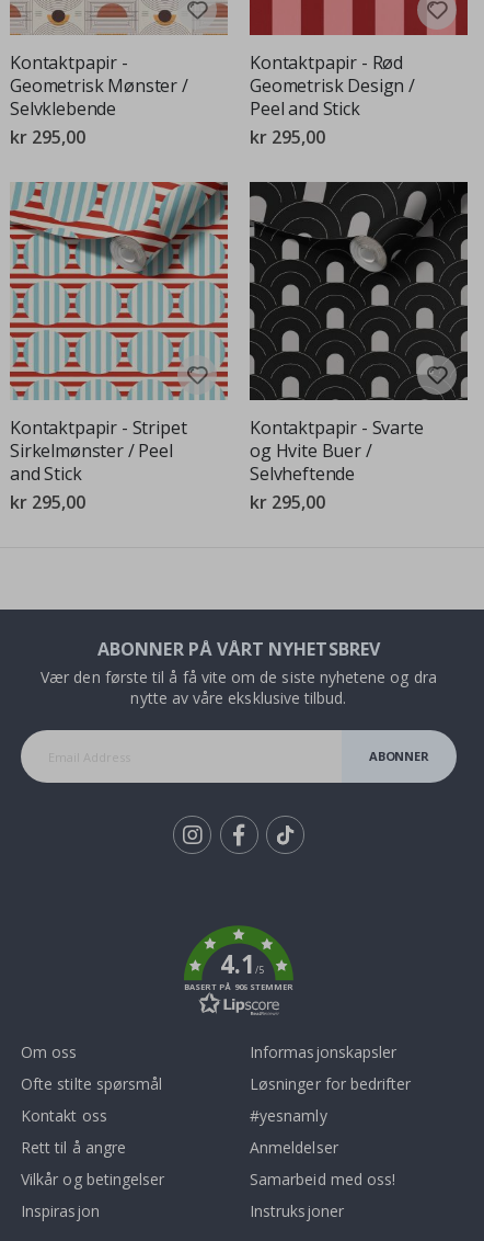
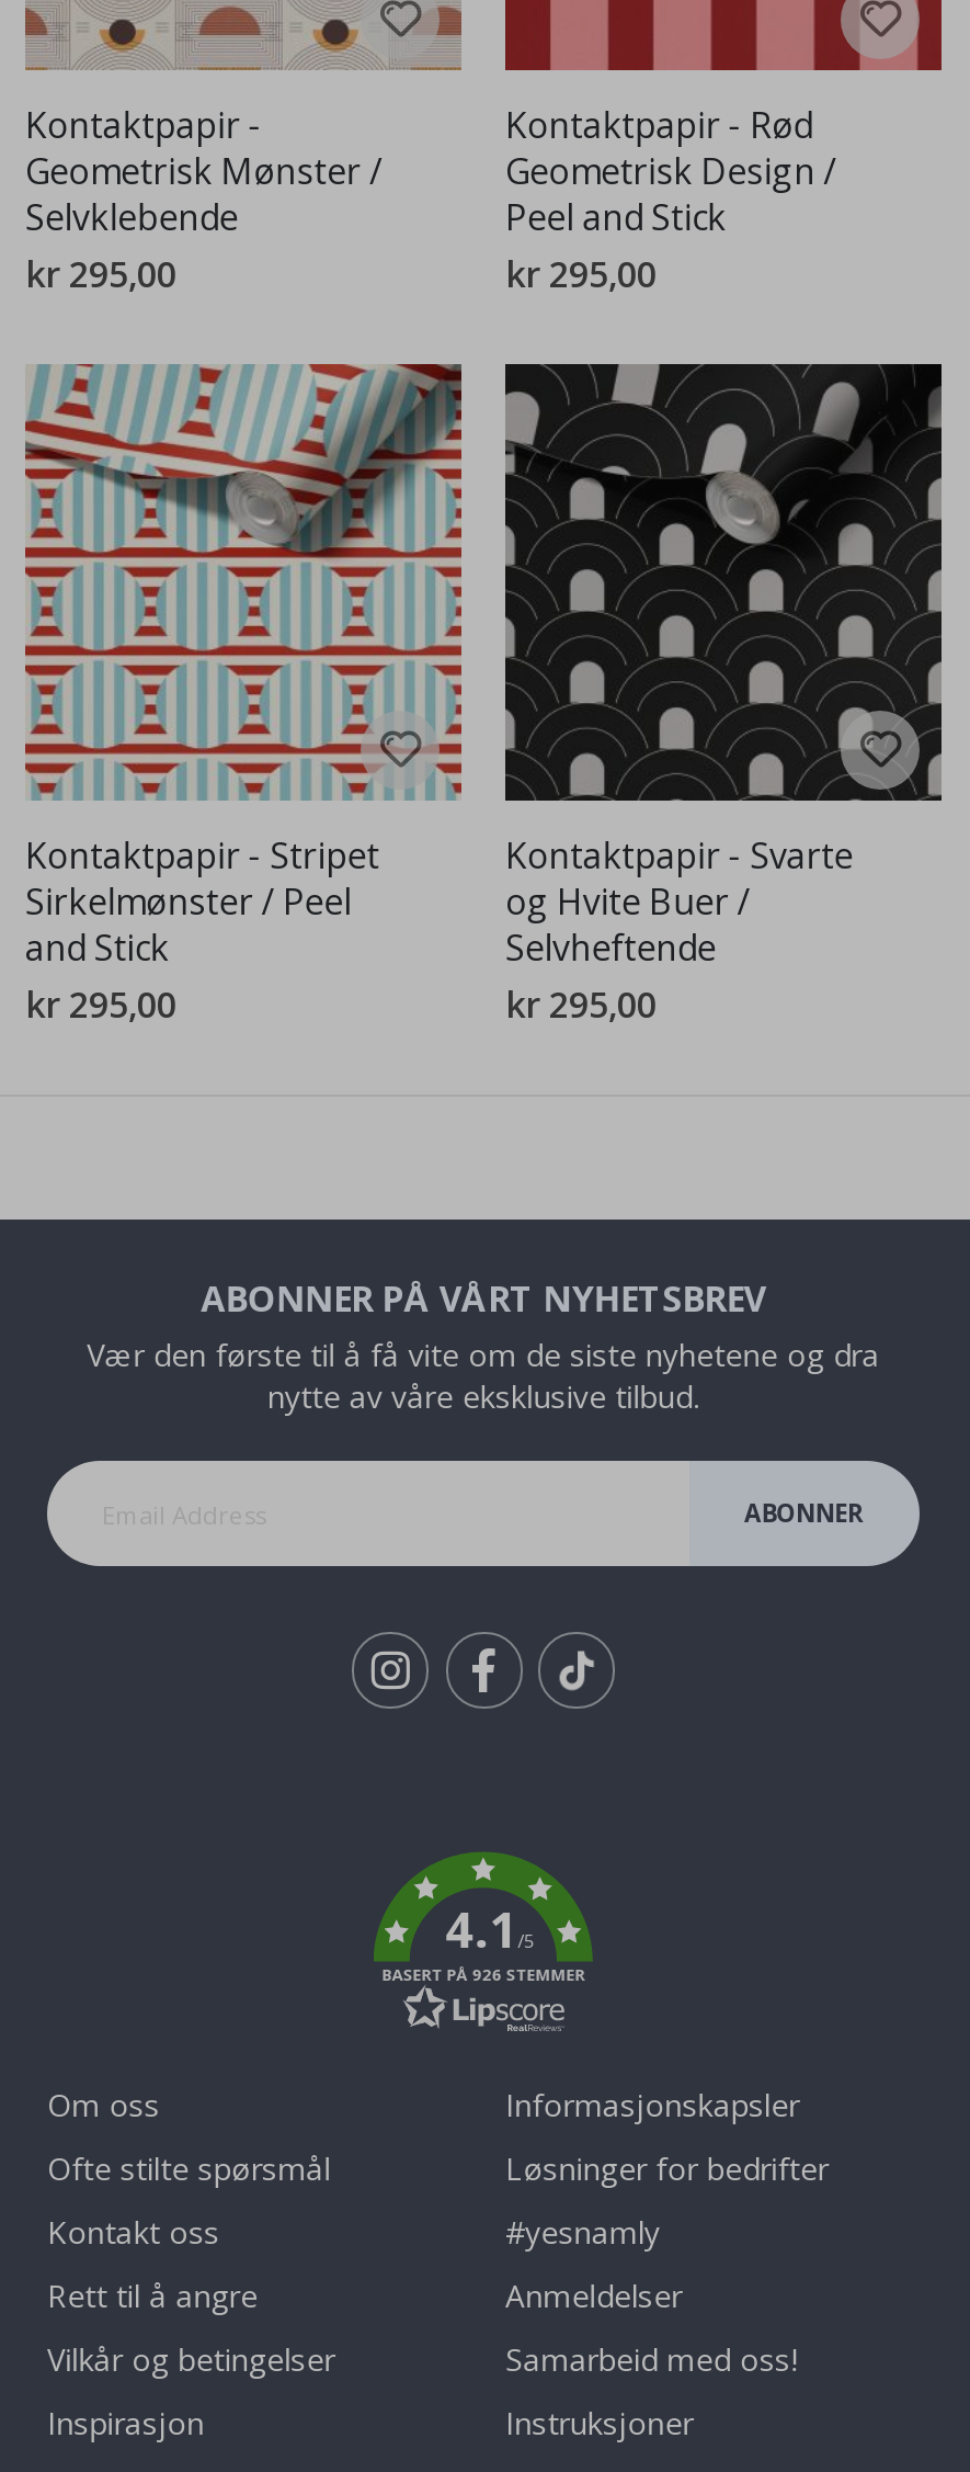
- BASERT PÅ 906 STEMMER
+ BASERT PÅ 926 STEMMER
